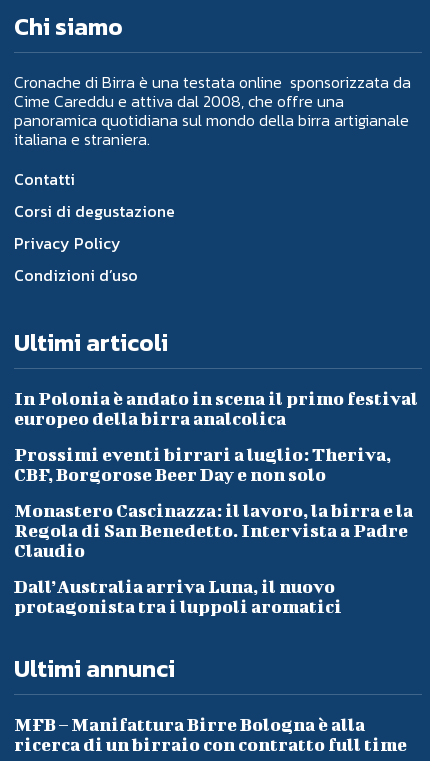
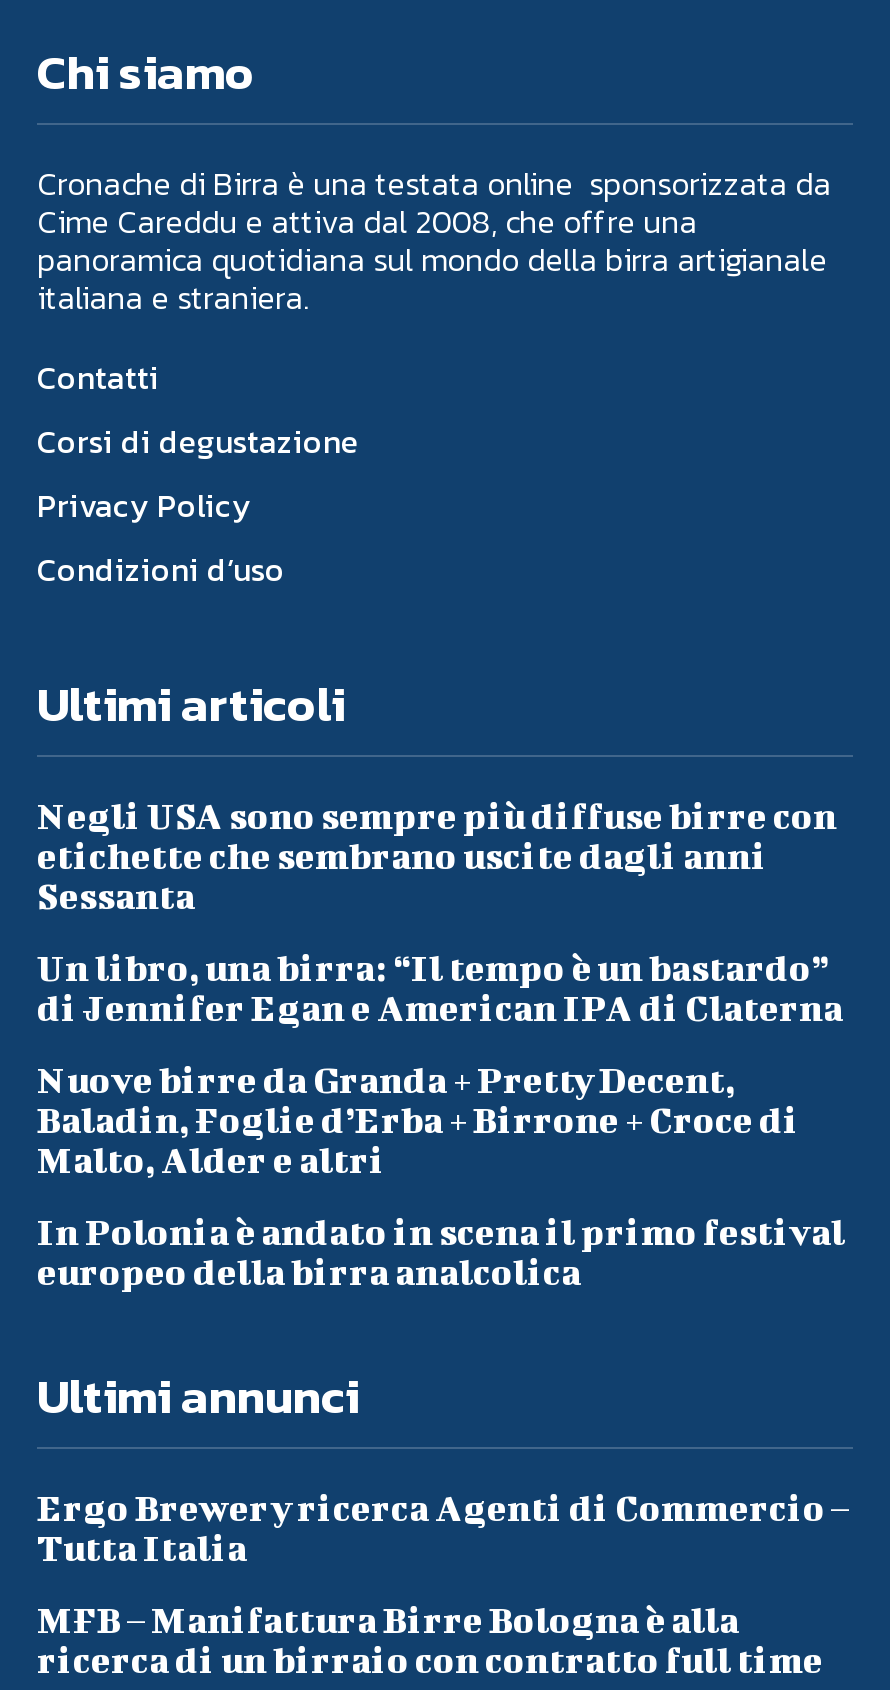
+ Negli USA sono sempre più diffuse birre con
+ etichette che sembrano uscite dagli anni
+ Sessanta
+ Un libro, una birra: “Il tempo è un bastardo”
+ di Jennifer Egan e American IPA di Claterna
+ Nuove birre da Granda + Pretty Decent,
+ Baladin, Foglie d’Erba + Birrone + Croce di
+ Malto, Alder e altri

moved down: In Polonia è andato in scena il primo festival | europeo della birra analcolica

- Prossimi eventi birrari a luglio: Theriva,
- CBF, Borgorose Beer Day e non solo
- Monastero Cascinazza: il lavoro, la birra e la
- Regola di San Benedetto. Intervista a Padre
- Claudio
- Dall’Australia arriva Luna, il nuovo
- protagonista tra i luppoli aromatici

+ Ergo Brewery ricerca Agenti di Commercio –
+ Tutta Italia
